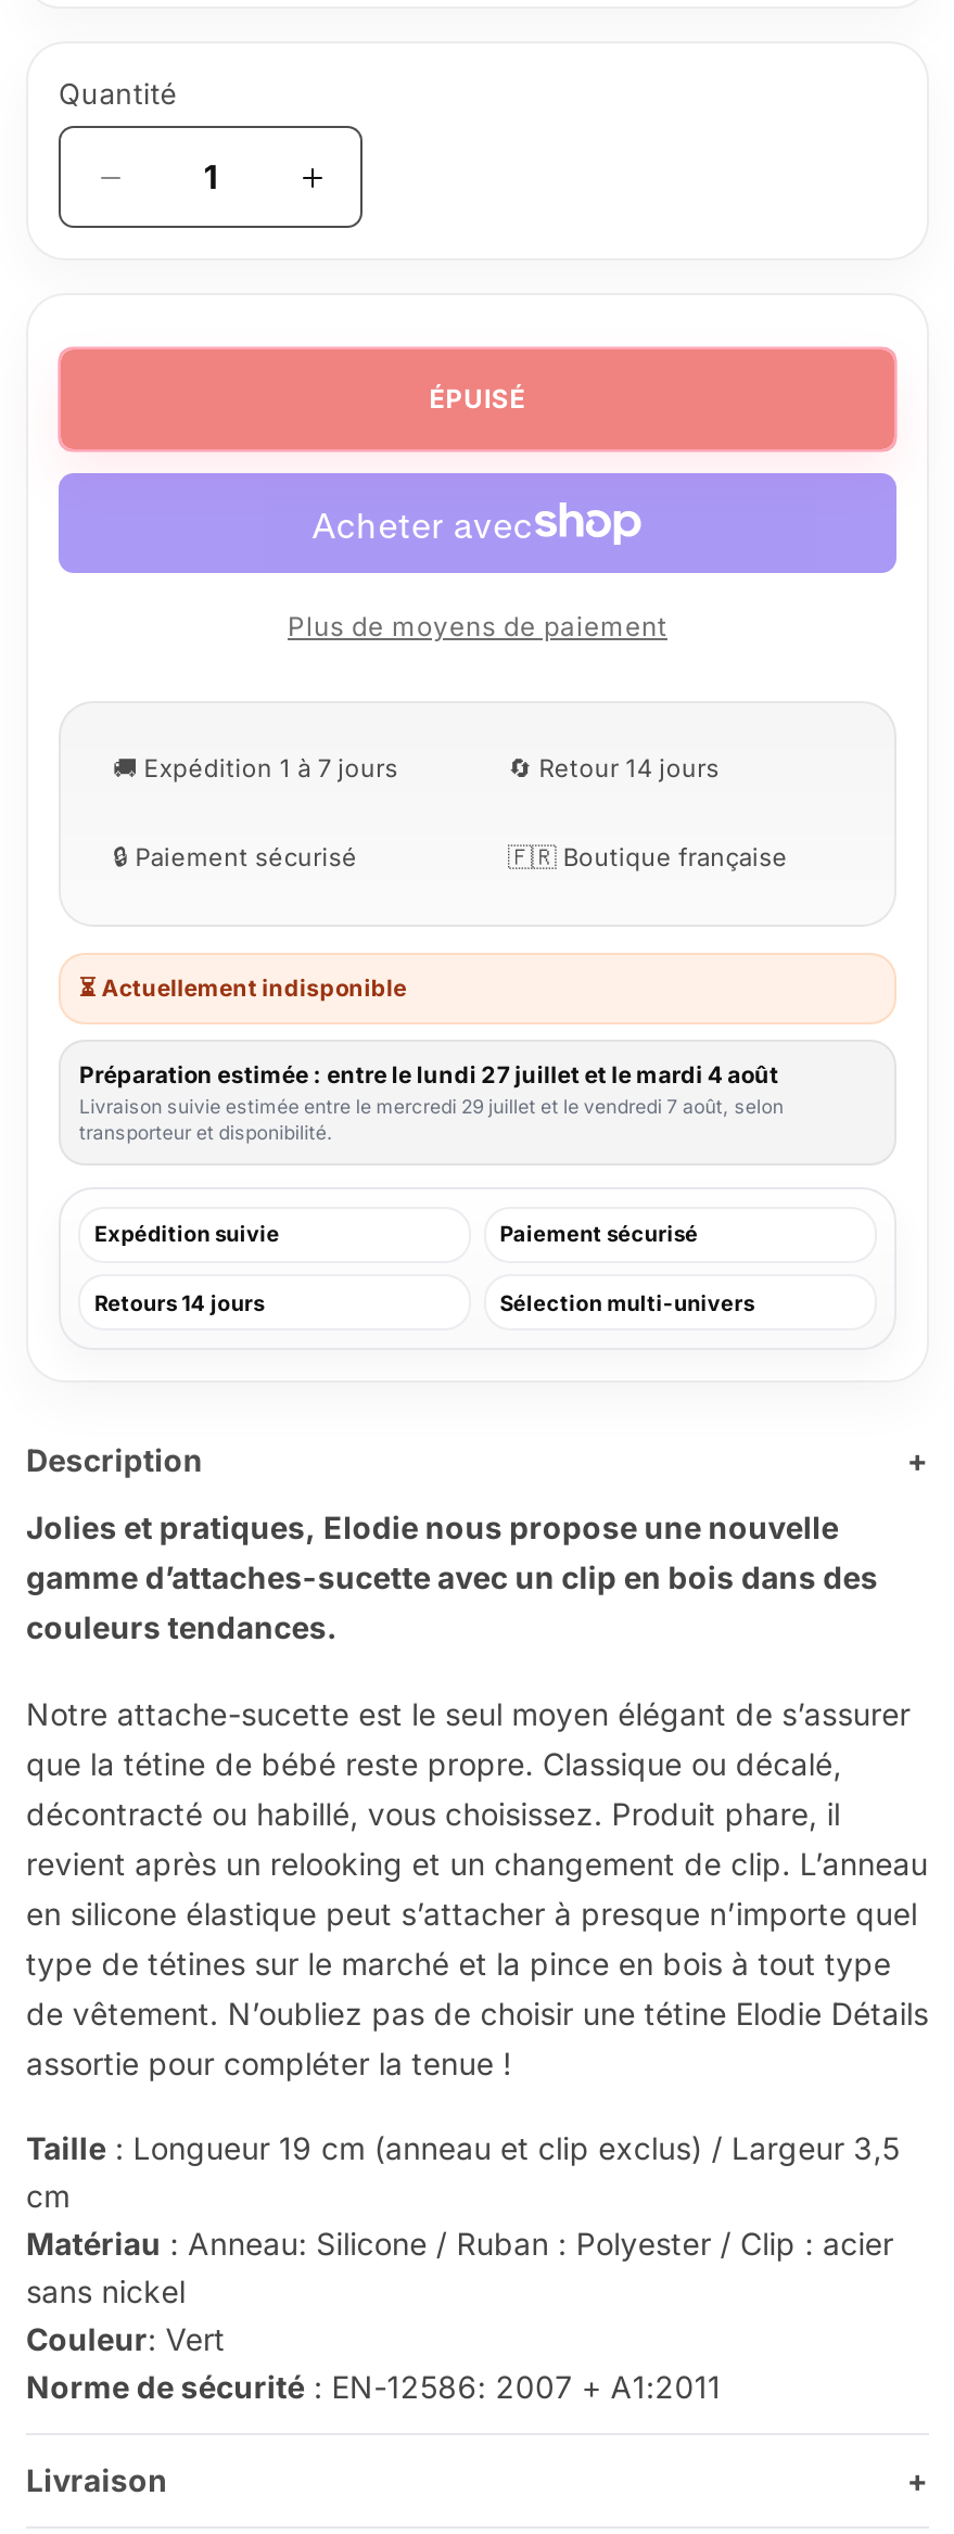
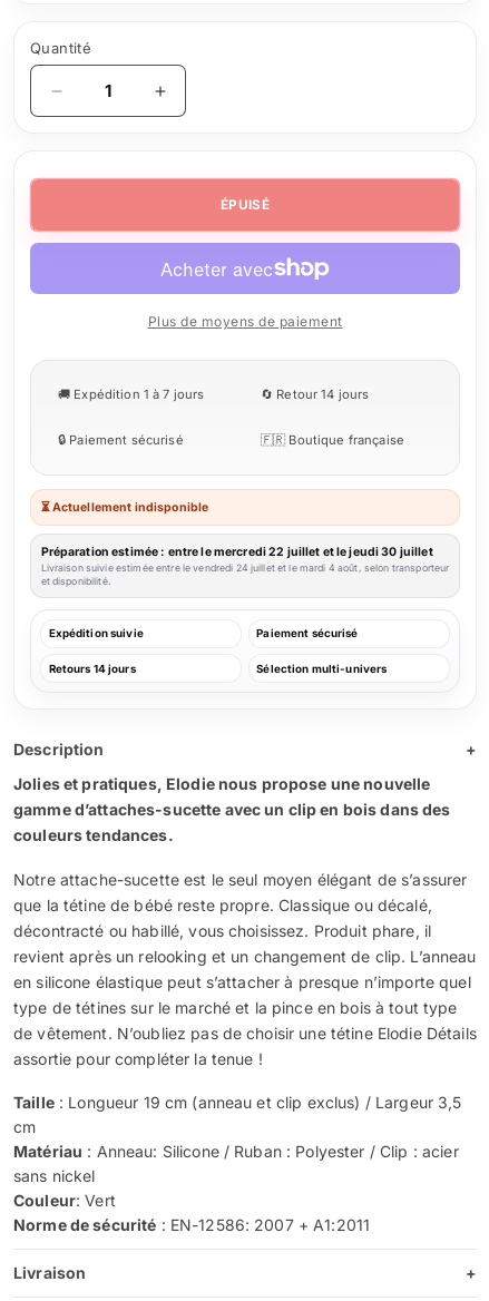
- Préparation estimée : entre le lundi 27 juillet et le mardi 4 août
- Livraison suivie estimée entre le mercredi 29 juillet et le vendredi 7 août, selon
- transporteur et disponibilité.
+ Préparation estimée : entre le mercredi 22 juillet et le jeudi 30 juillet
+ Livraison suivie estimée entre le vendredi 24 juillet et le mardi 4 août, selon transporteur
+ et disponibilité.
